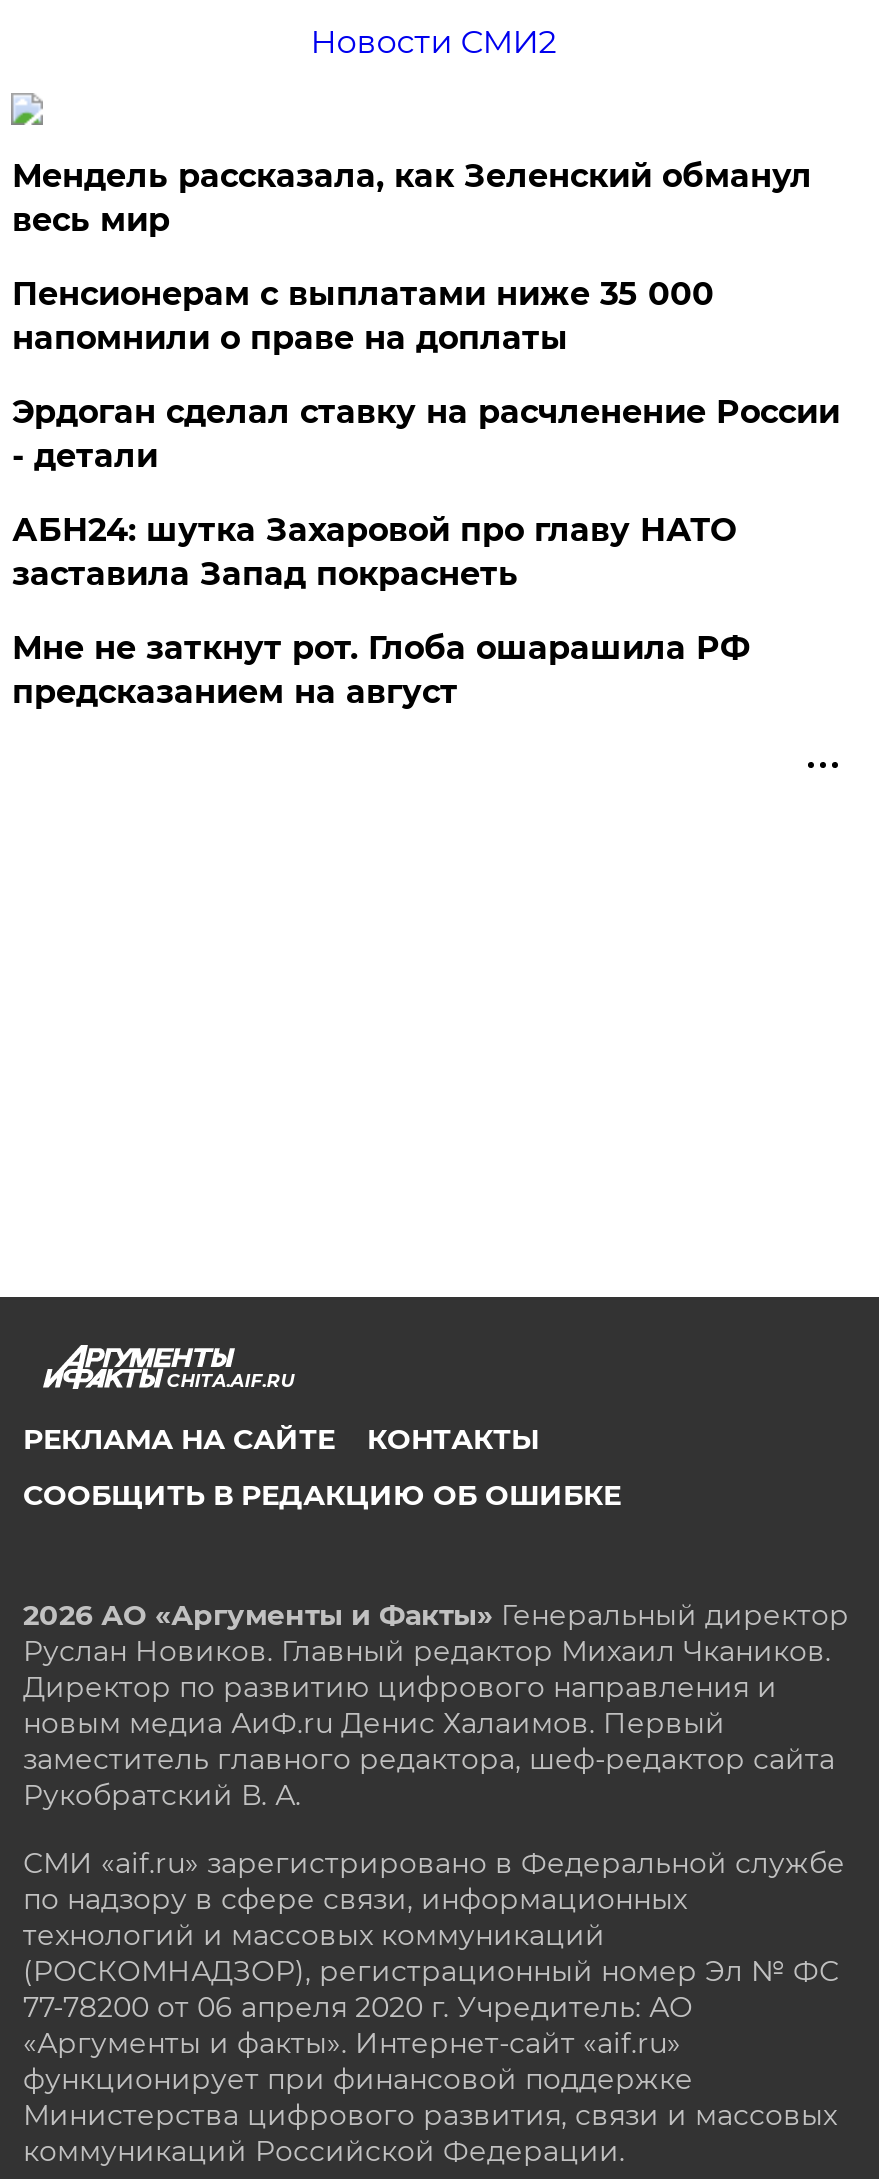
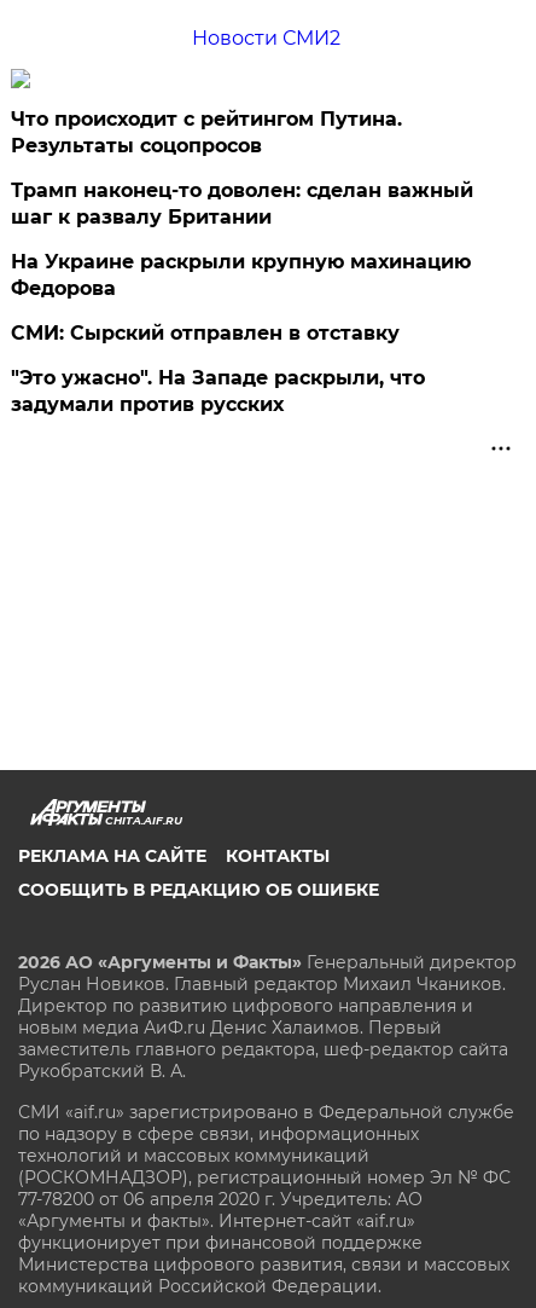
- Мендель рассказала, как Зеленский обманул
- весь мир
+ Что происходит с рейтингом Путина.
+ Результаты соцопросов

- Пенсионерам с выплатами ниже 35 000
- напомнили о праве на доплаты
+ Трамп наконец-то доволен: сделан важный
+ шаг к развалу Британии

- Эрдоган сделал ставку на расчленение России
- - детали
+ На Украине раскрыли крупную махинацию
+ Федорова

- АБН24: шутка Захаровой про главу НАТО
- заставила Запад покраснеть
+ СМИ: Сырский отправлен в отставку

- Мне не заткнут рот. Глоба ошарашила РФ
- предсказанием на август
+ "Это ужасно". На Западе раскрыли, что
+ задумали против русских
